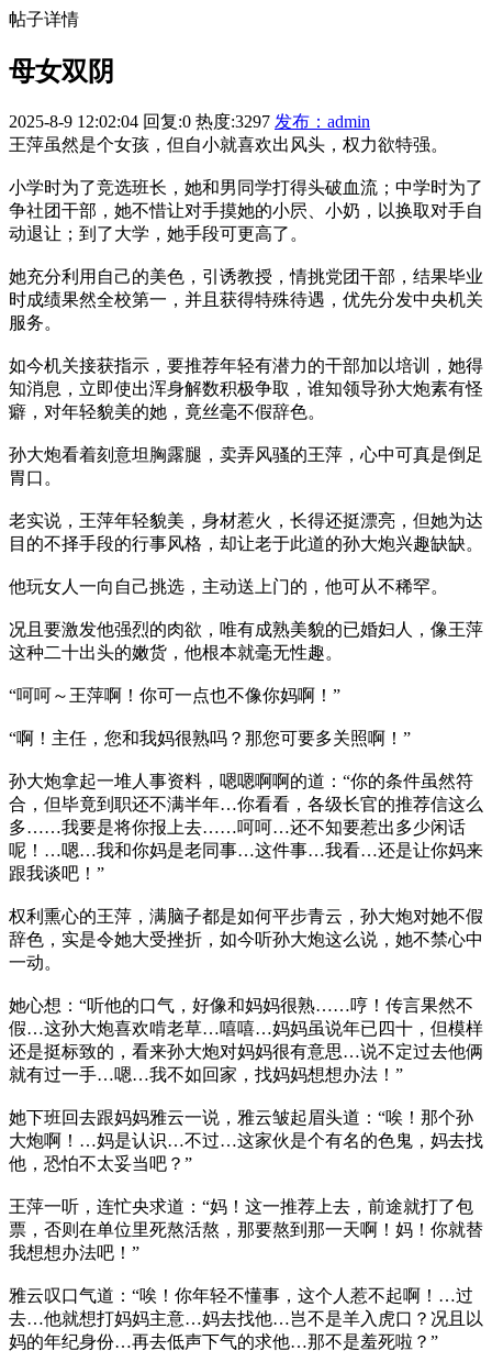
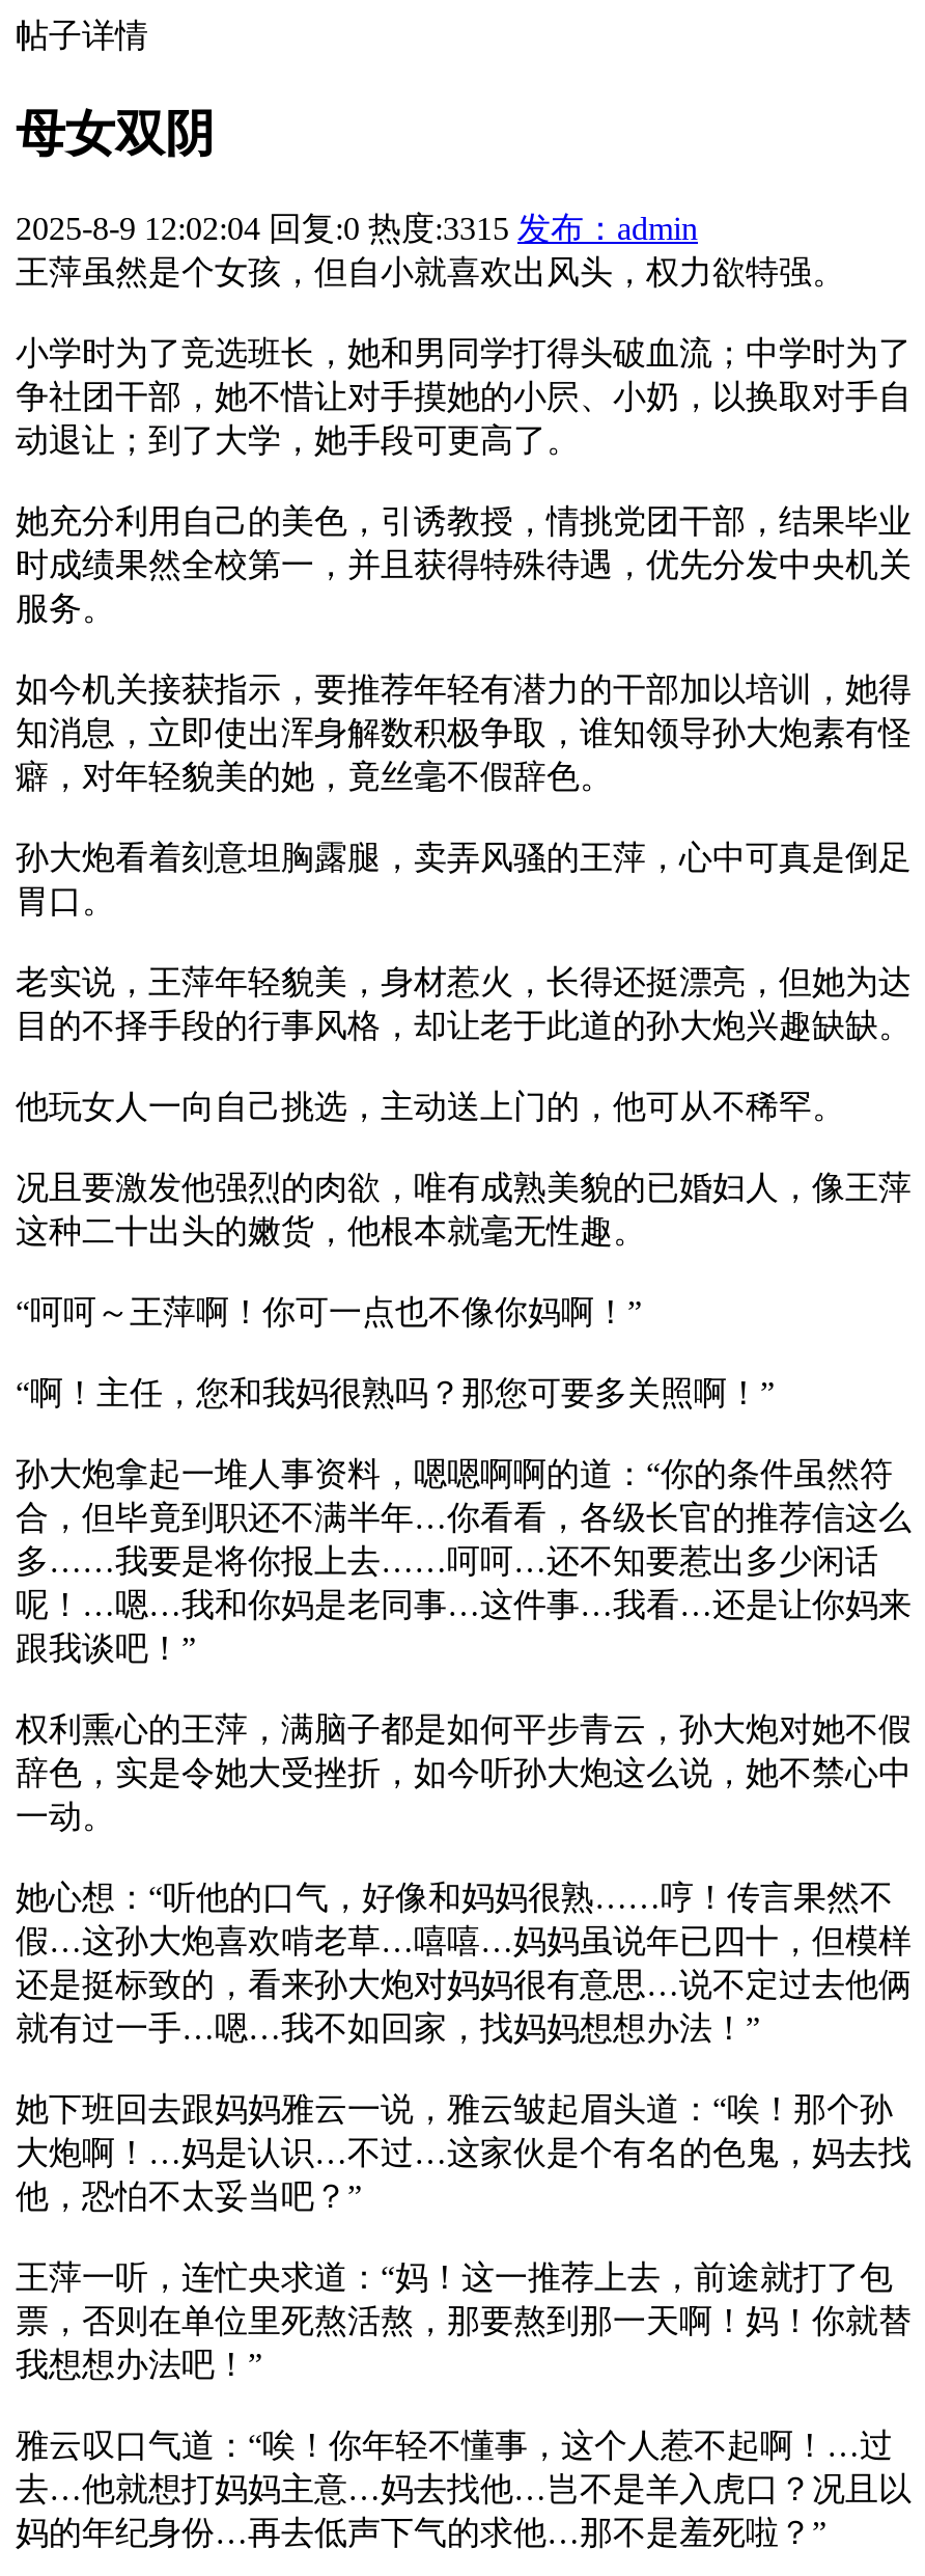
- 2025-8-9 12:02:04 回复:0 热度:3297 发布：admin
+ 2025-8-9 12:02:04 回复:0 热度:3315 发布：admin
